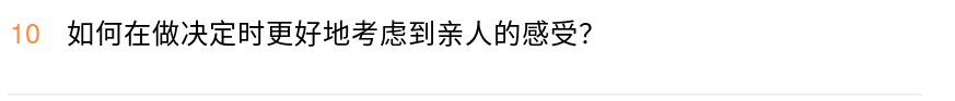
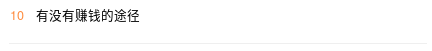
- 如何在做决定时更好地考虑到亲人的感受？
+ 有没有赚钱的途径
